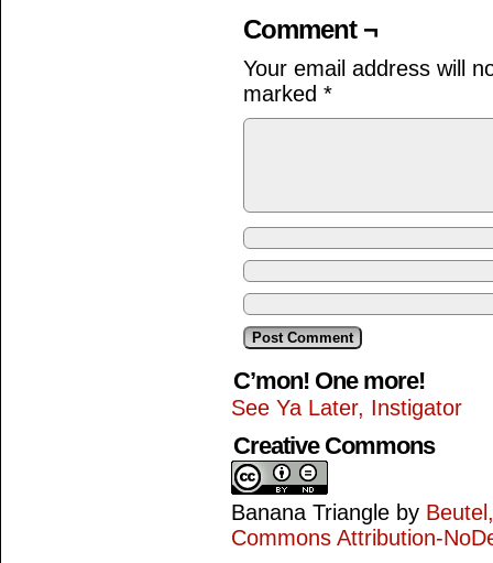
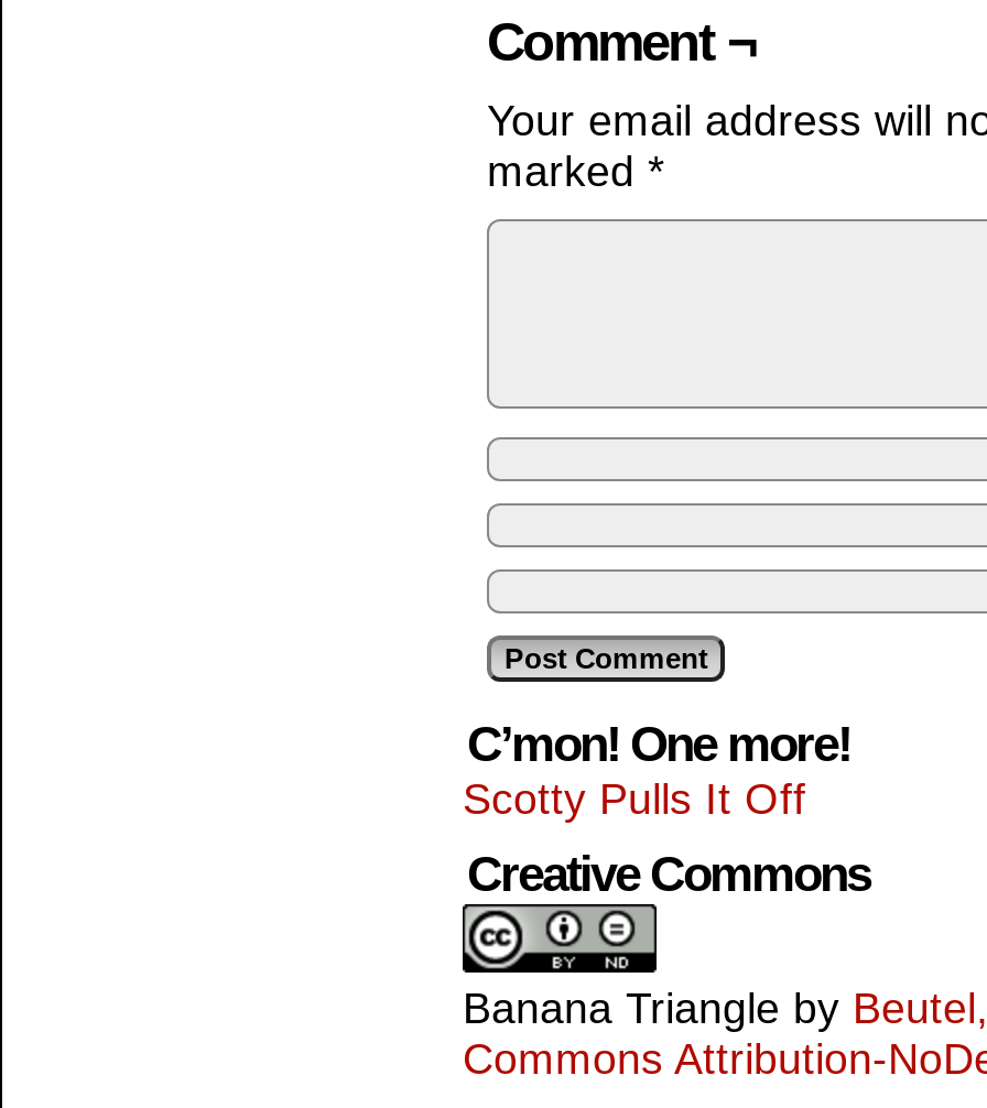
- See Ya Later, Instigator
+ Scotty Pulls It Off
